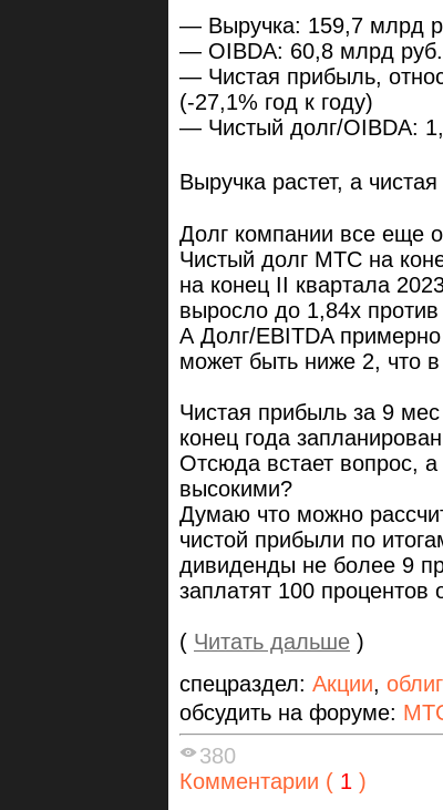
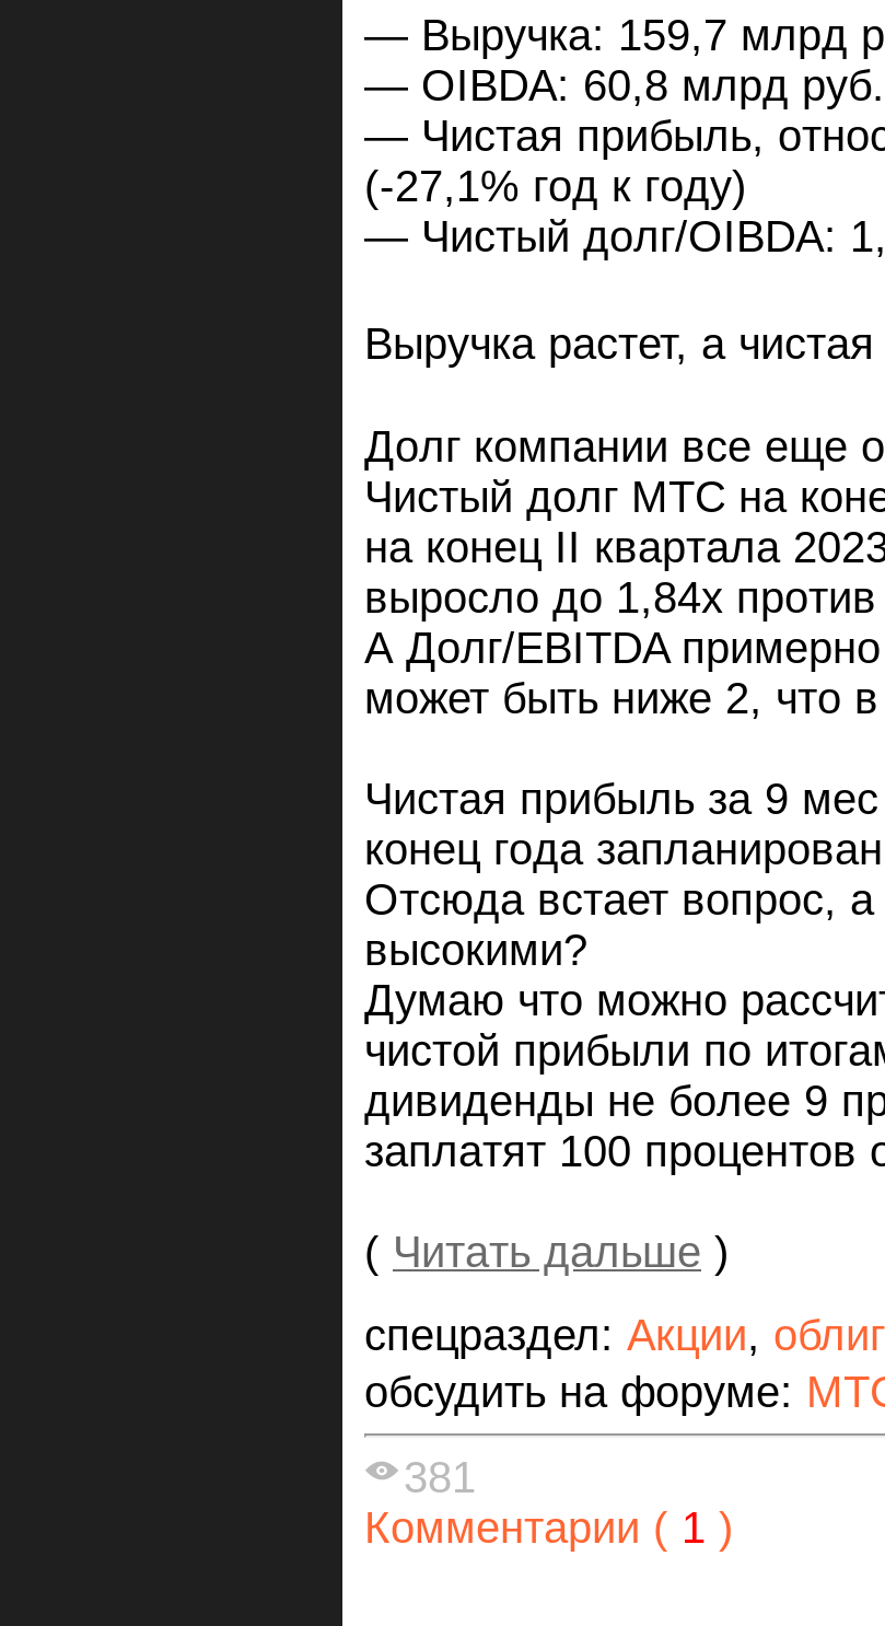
- 380
+ 381
